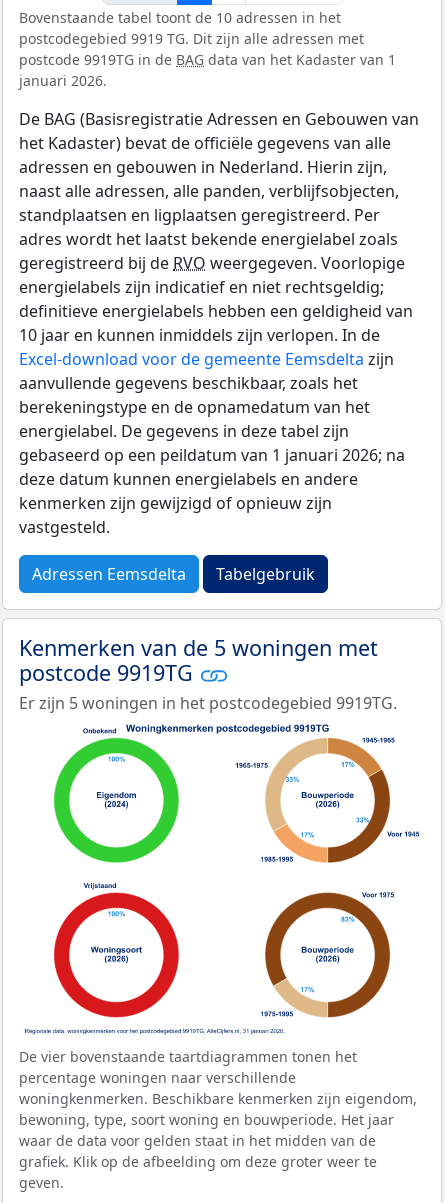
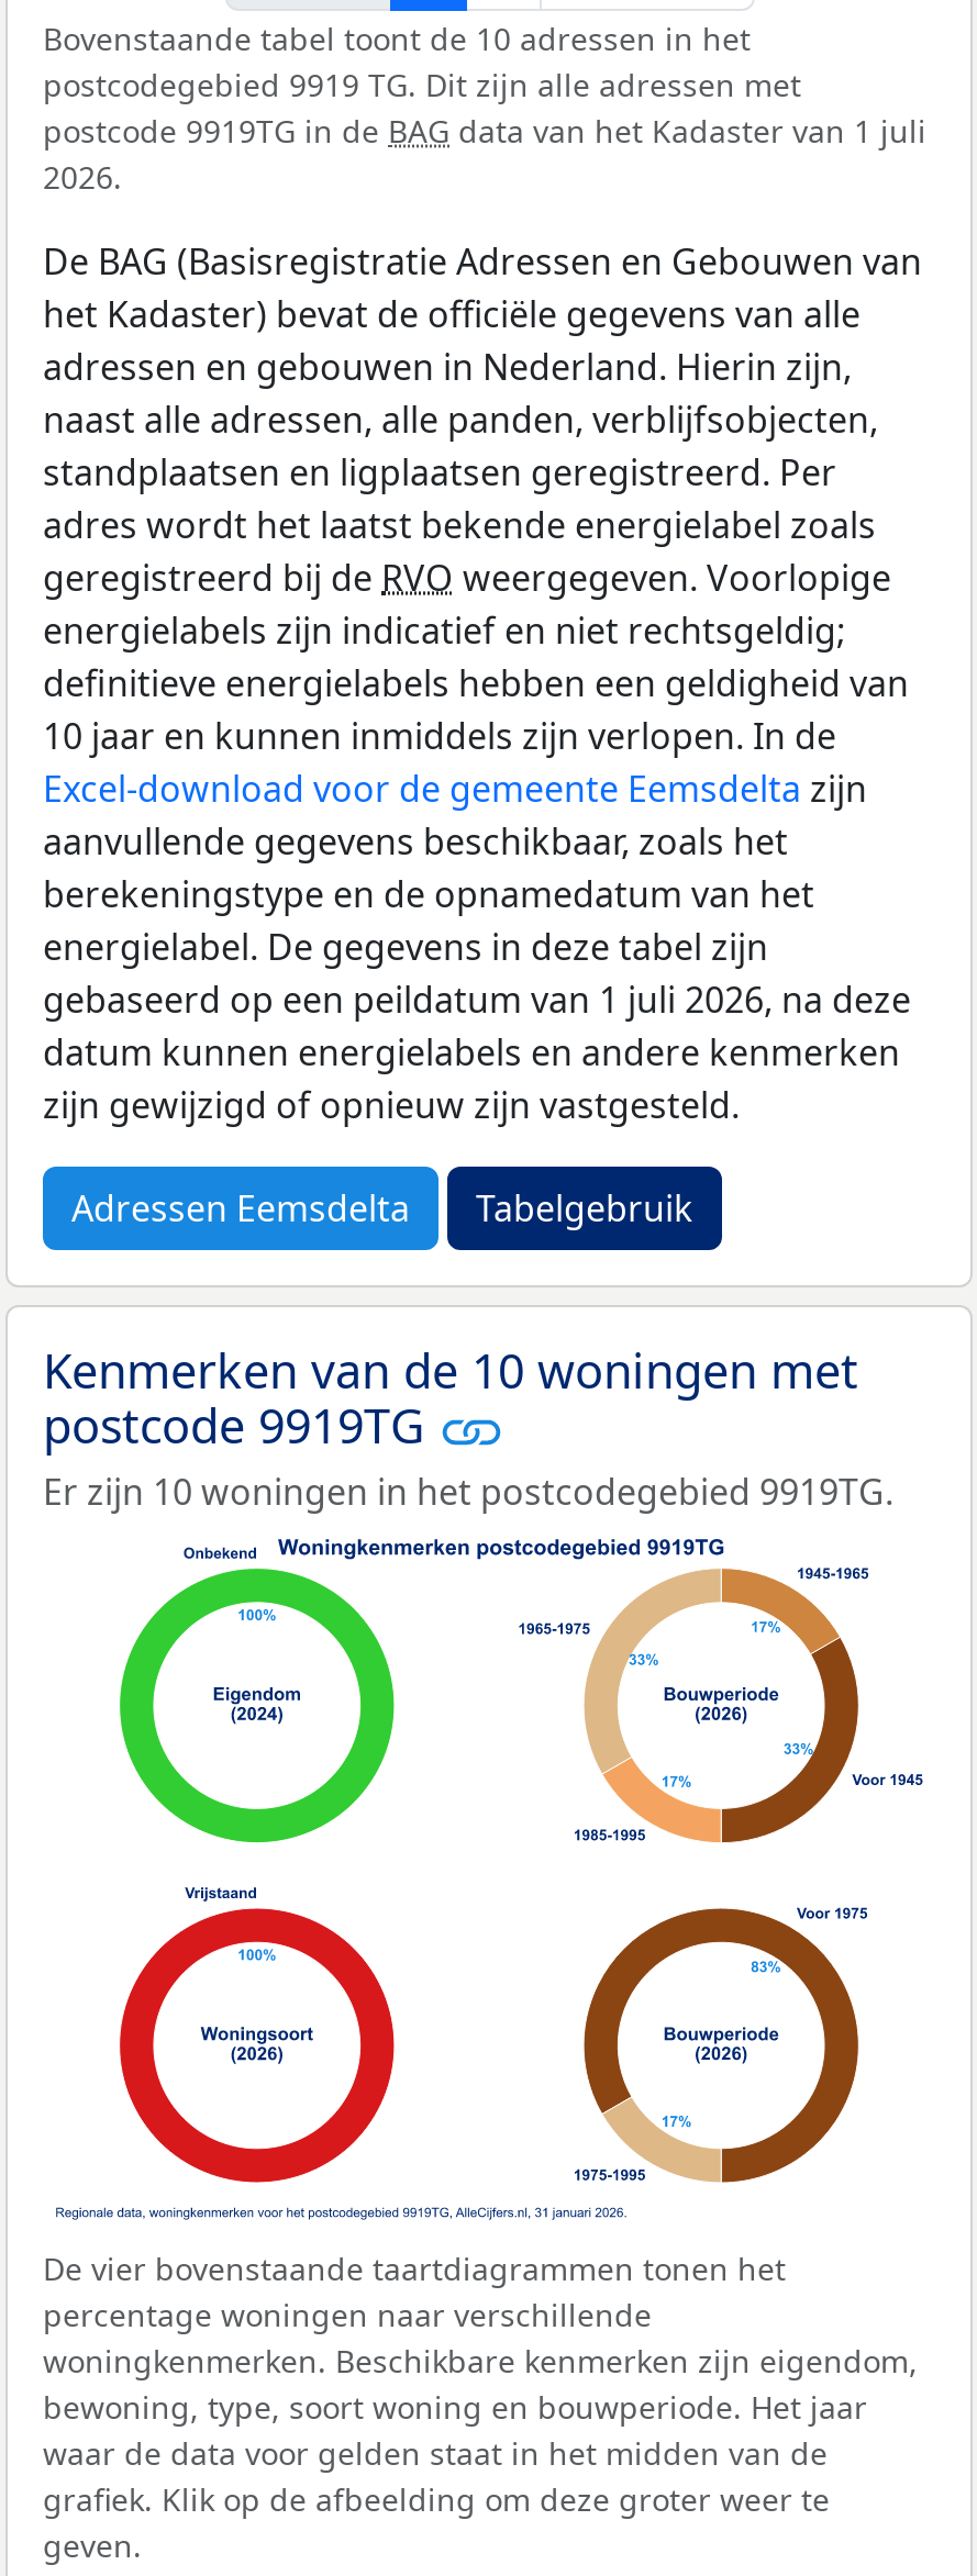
- postcode 9919TG in de BAG data van het Kadaster van 1
- januari 2026.
+ postcode 9919TG in de BAG data van het Kadaster van 1 juli
+ 2026.

- gebaseerd op een peildatum van 1 januari 2026; na
- deze datum kunnen energielabels en andere
- kenmerken zijn gewijzigd of opnieuw zijn
- vastgesteld.
+ gebaseerd op een peildatum van 1 juli 2026, na deze
+ datum kunnen energielabels en andere kenmerken
+ zijn gewijzigd of opnieuw zijn vastgesteld.

- Kenmerken van de 5 woningen met
+ Kenmerken van de 10 woningen met

- Er zijn 5 woningen in het postcodegebied 9919TG.
+ Er zijn 10 woningen in het postcodegebied 9919TG.
